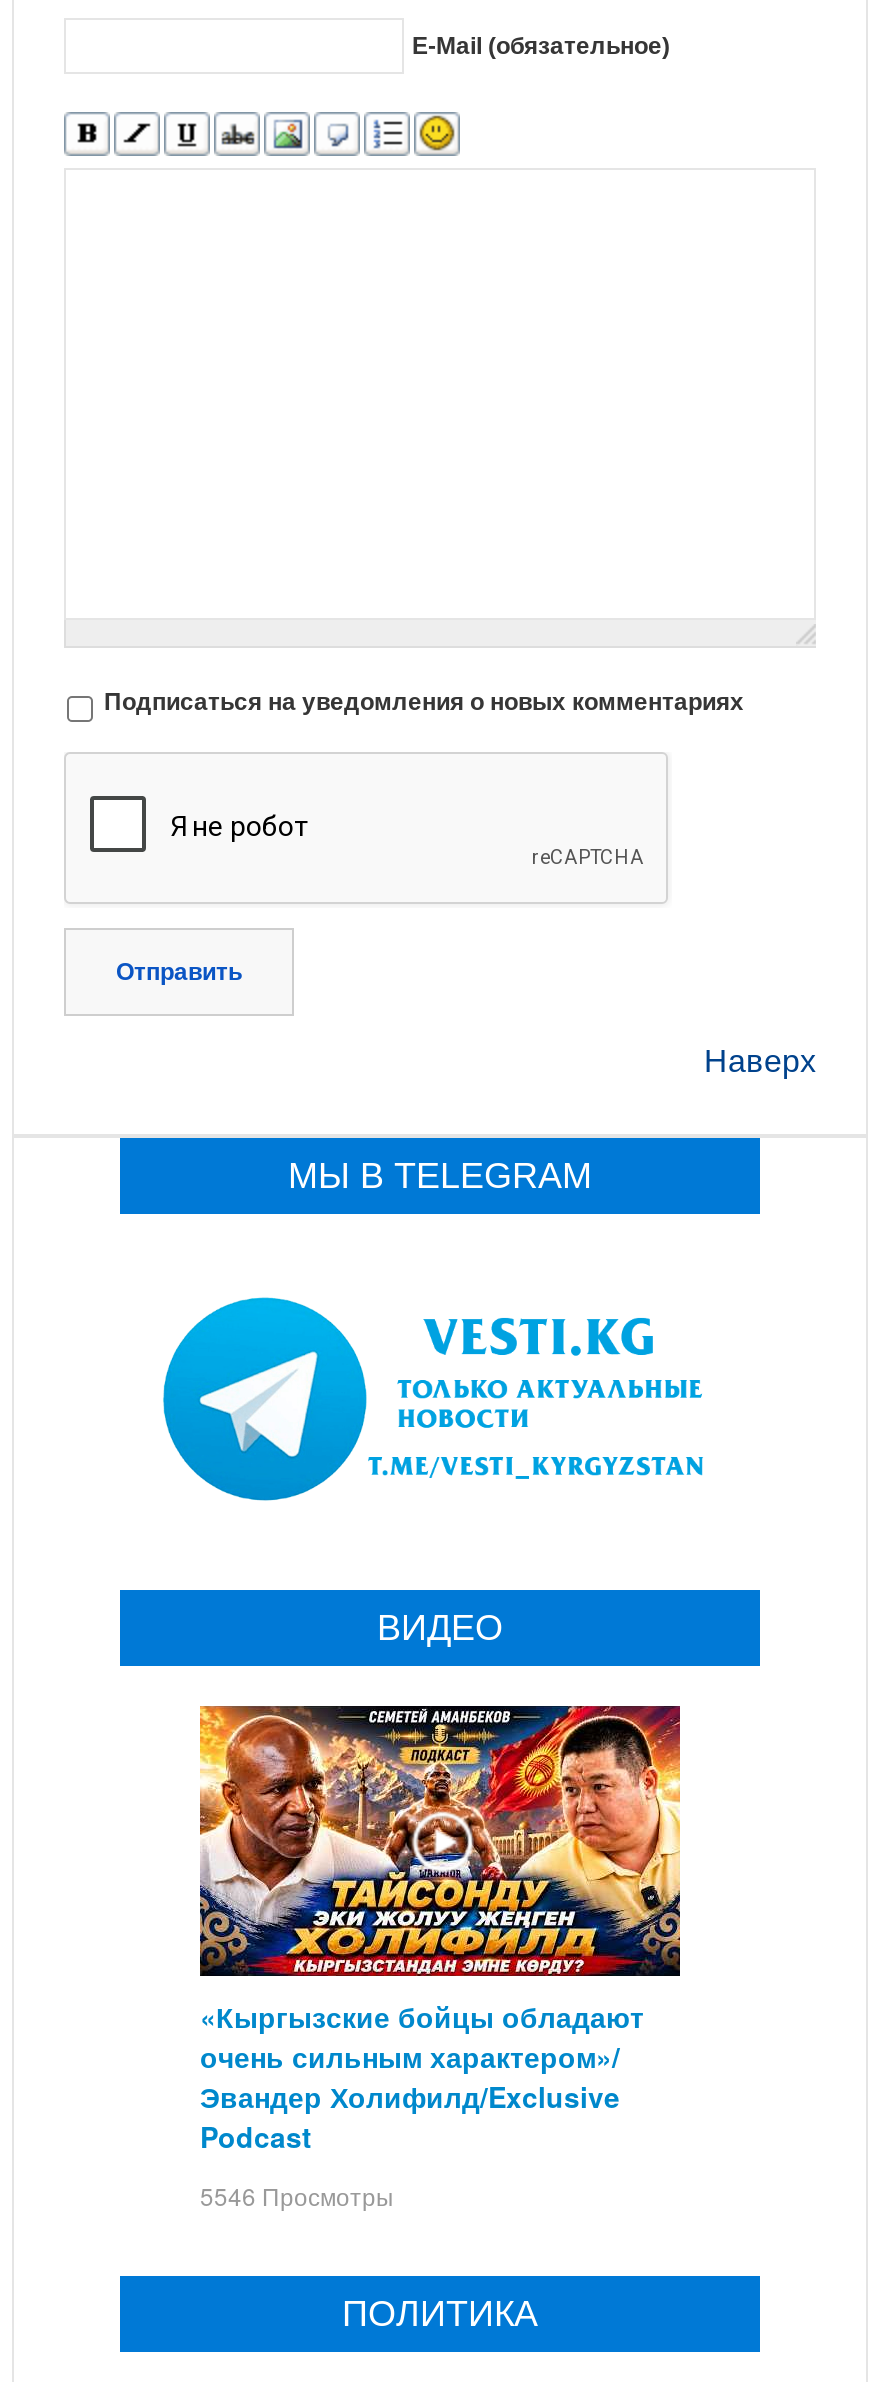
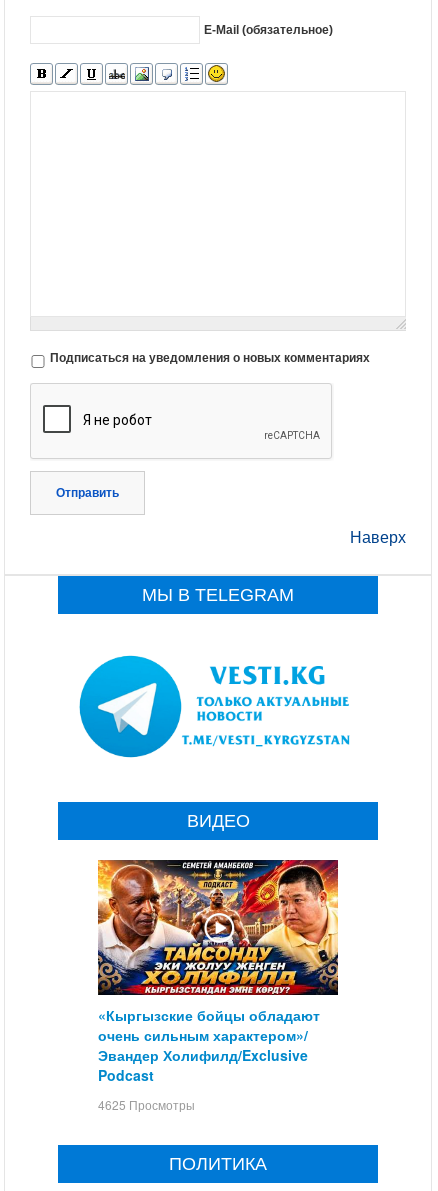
- 5546 Просмотры
+ 4625 Просмотры
